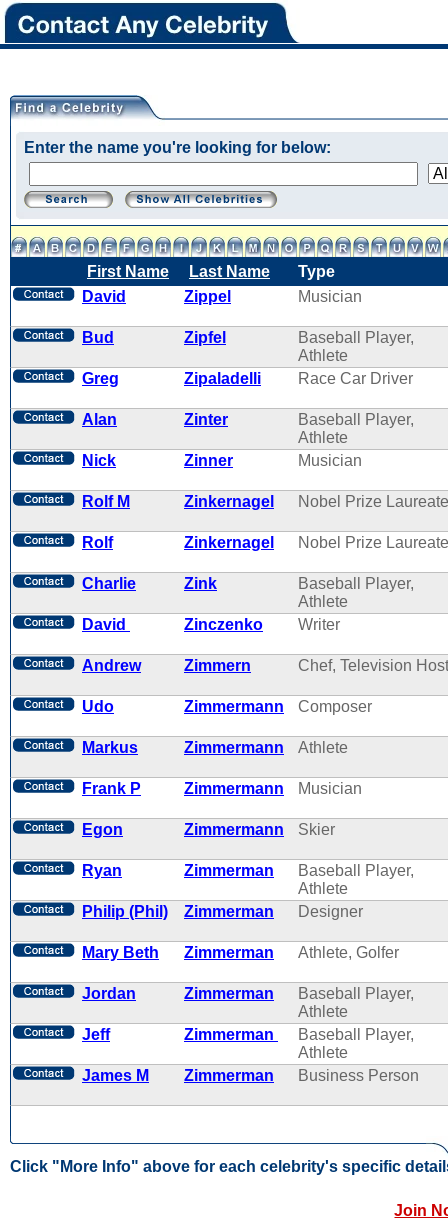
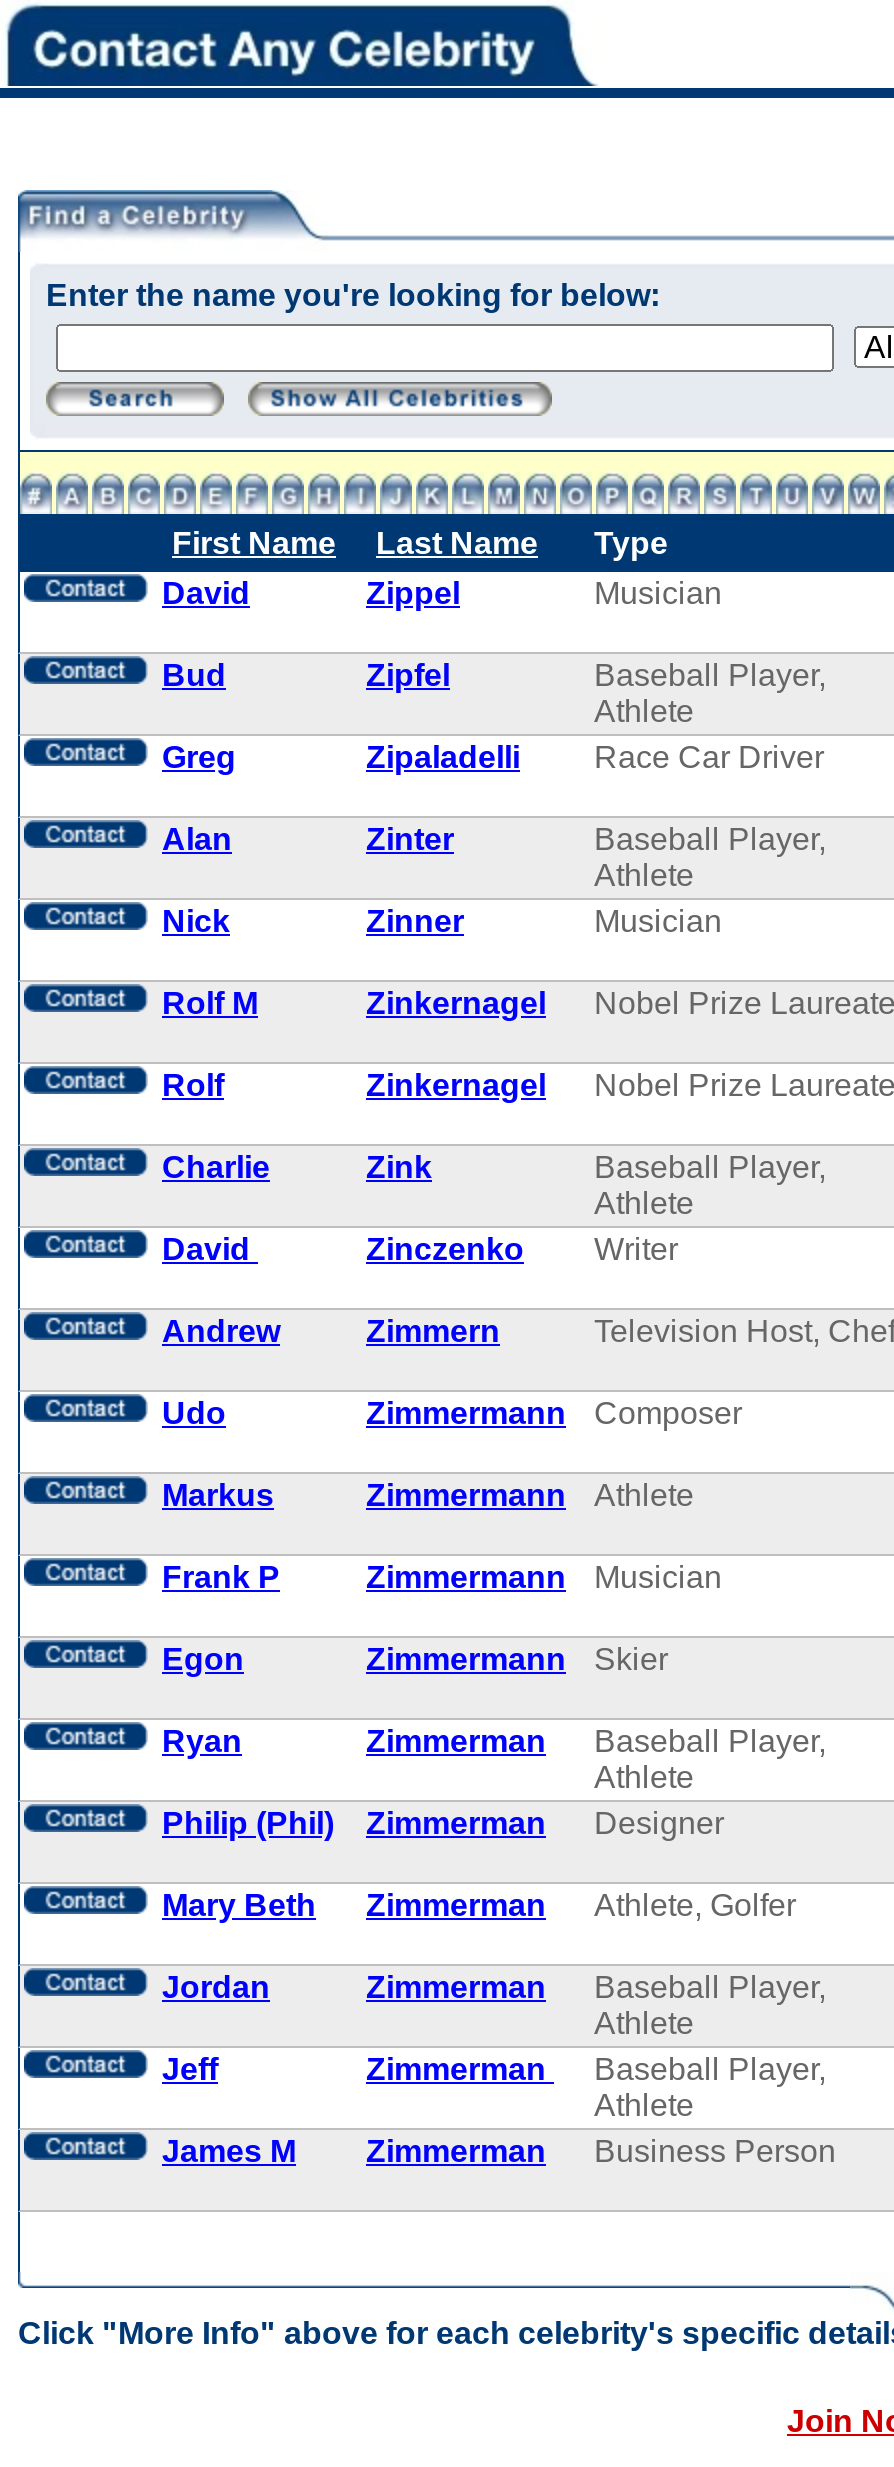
- Chef, Television Host
+ Television Host, Chef
